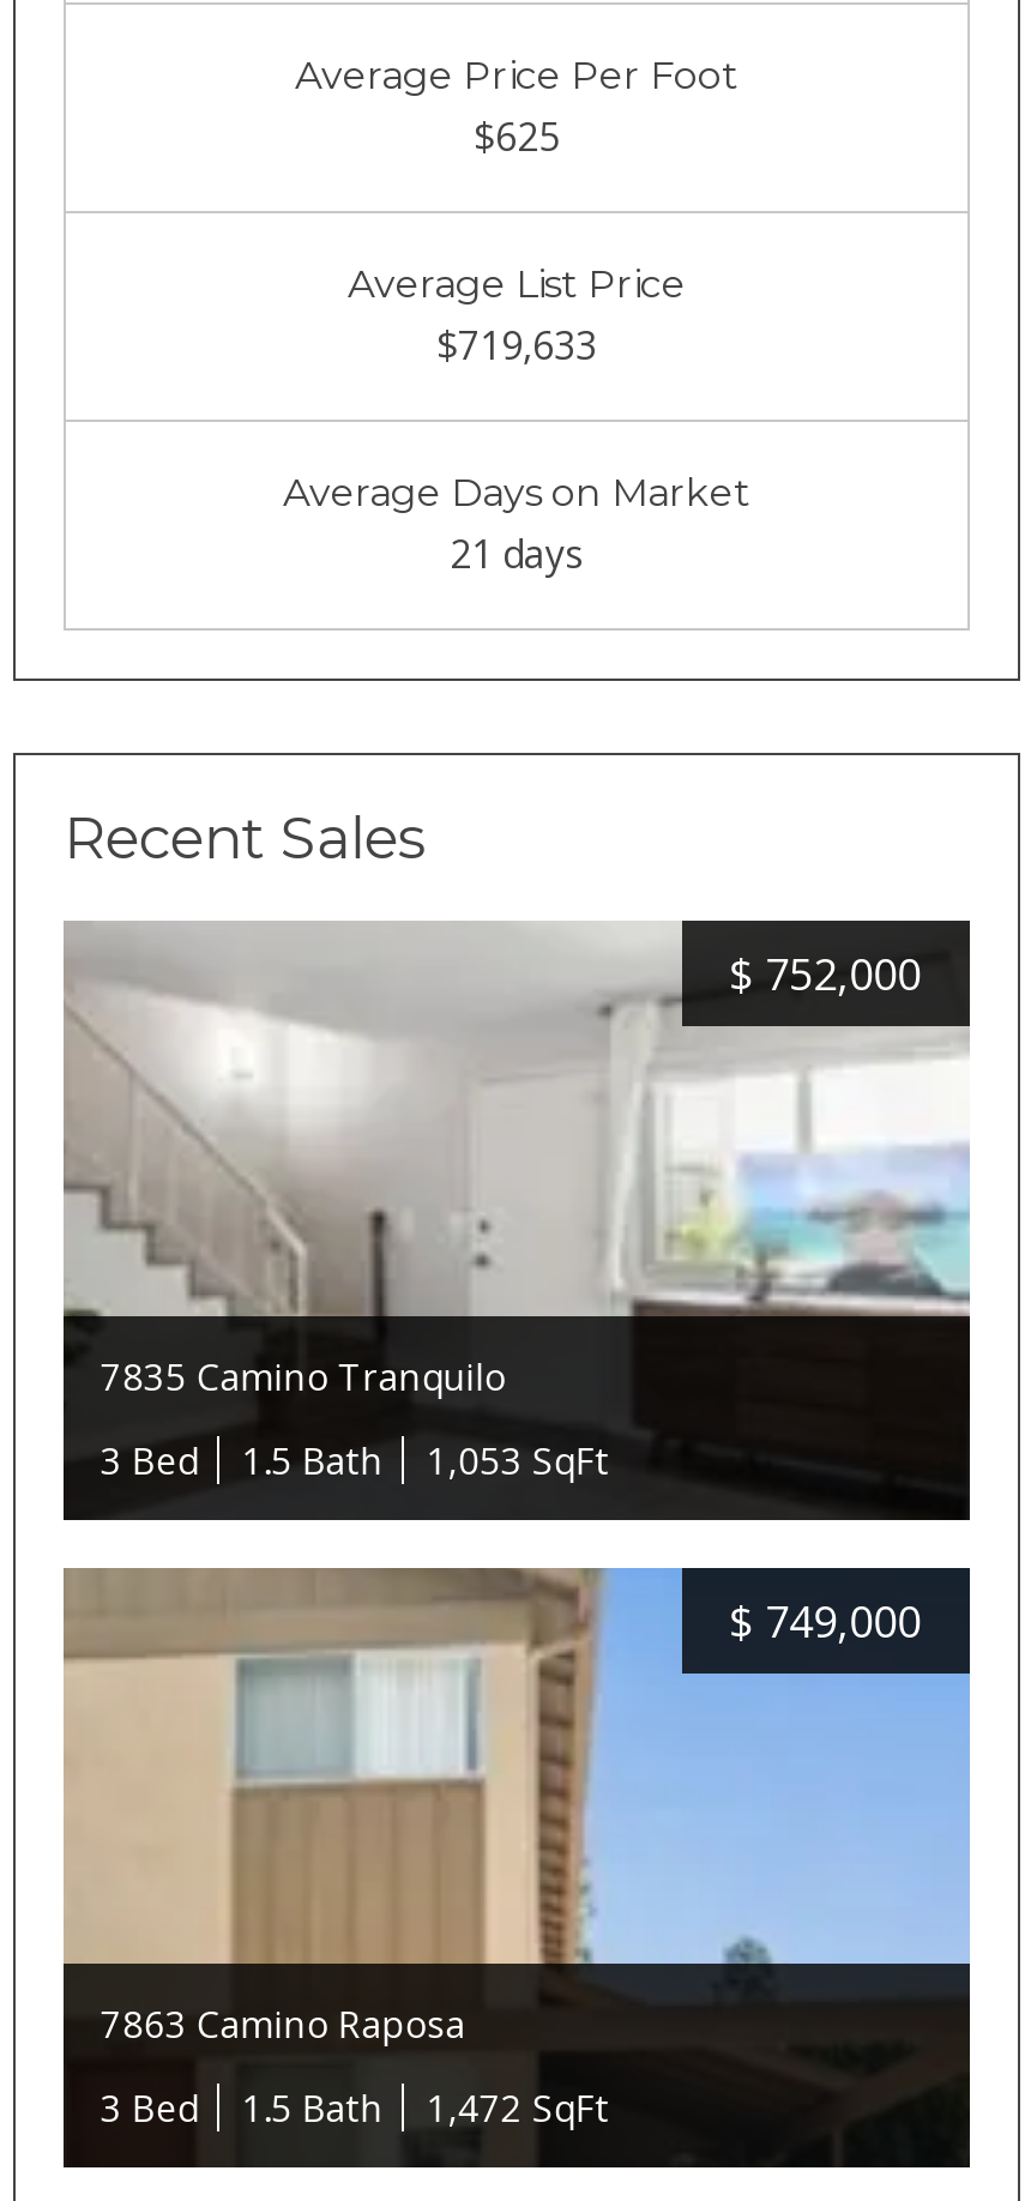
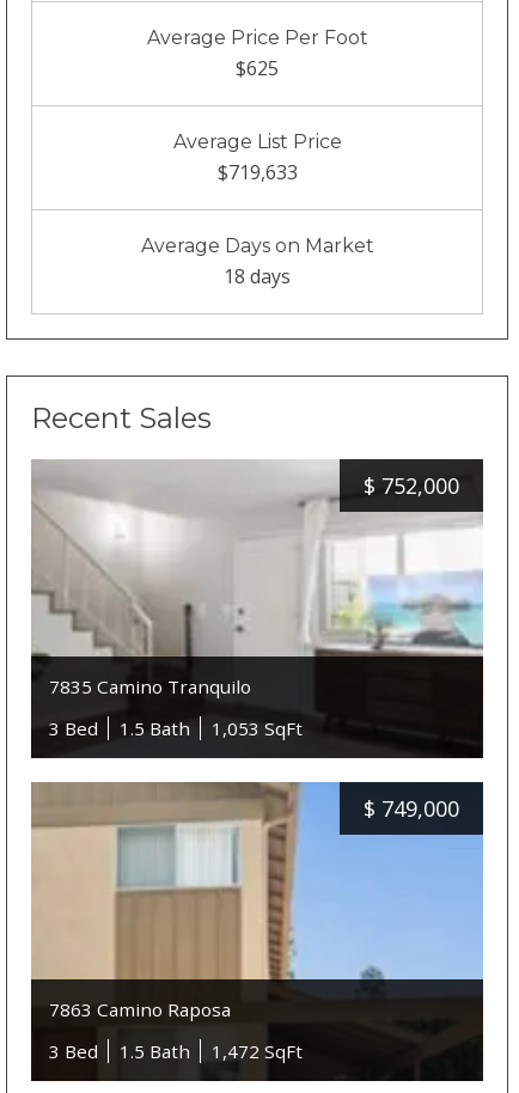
- 21 days
+ 18 days
